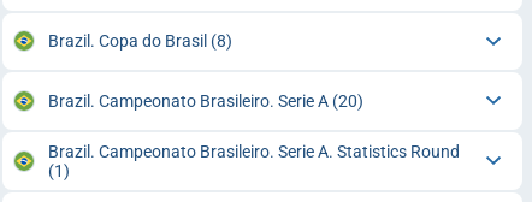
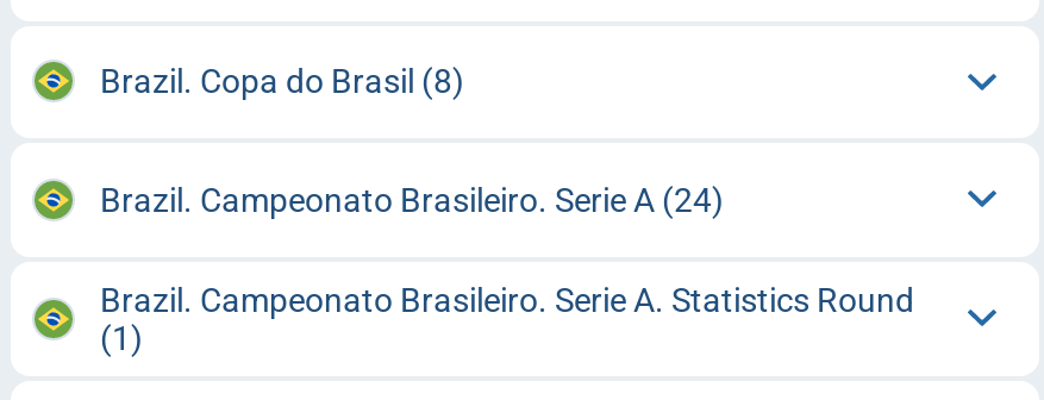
- Brazil. Campeonato Brasileiro. Serie A (20)
+ Brazil. Campeonato Brasileiro. Serie A (24)
